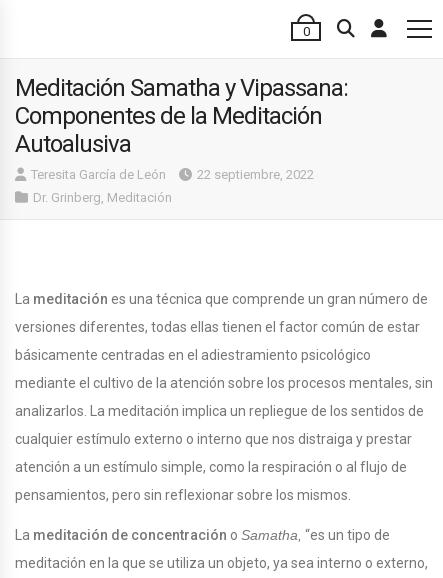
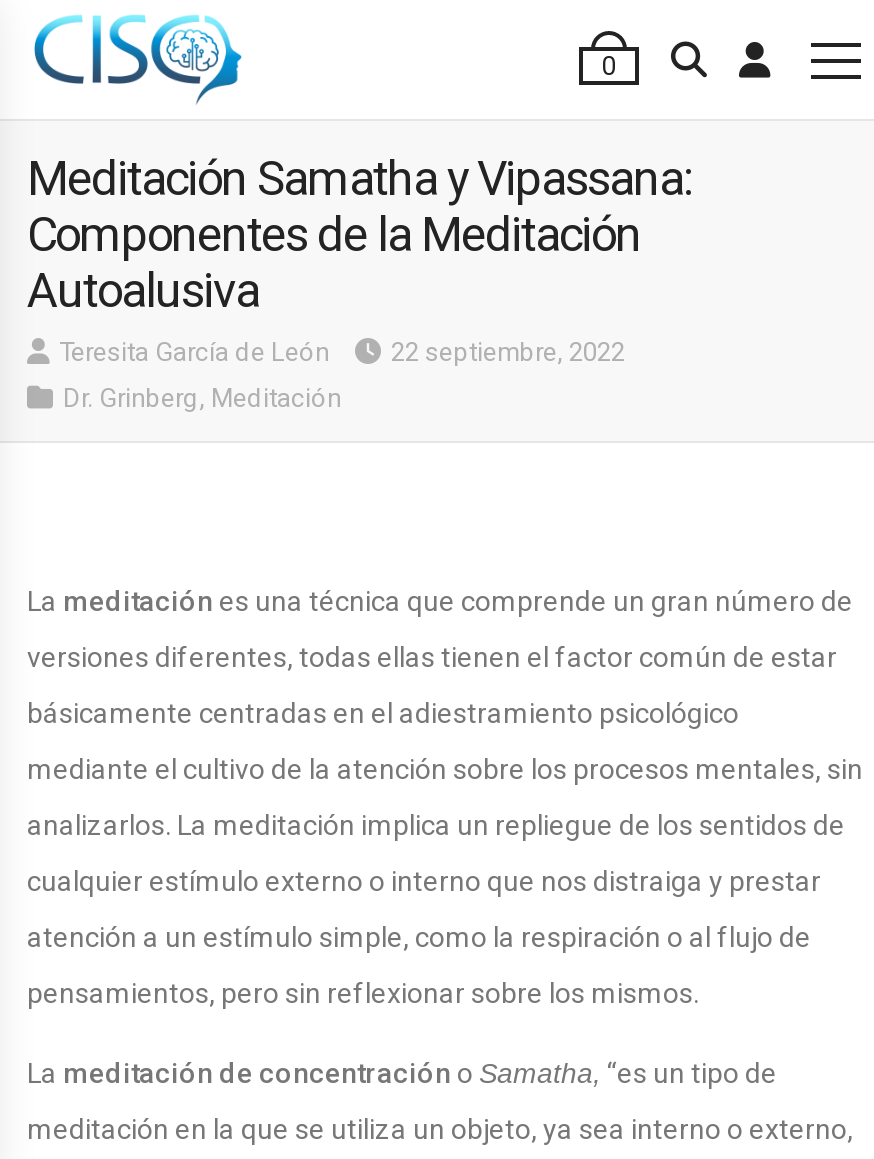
+ [image]
